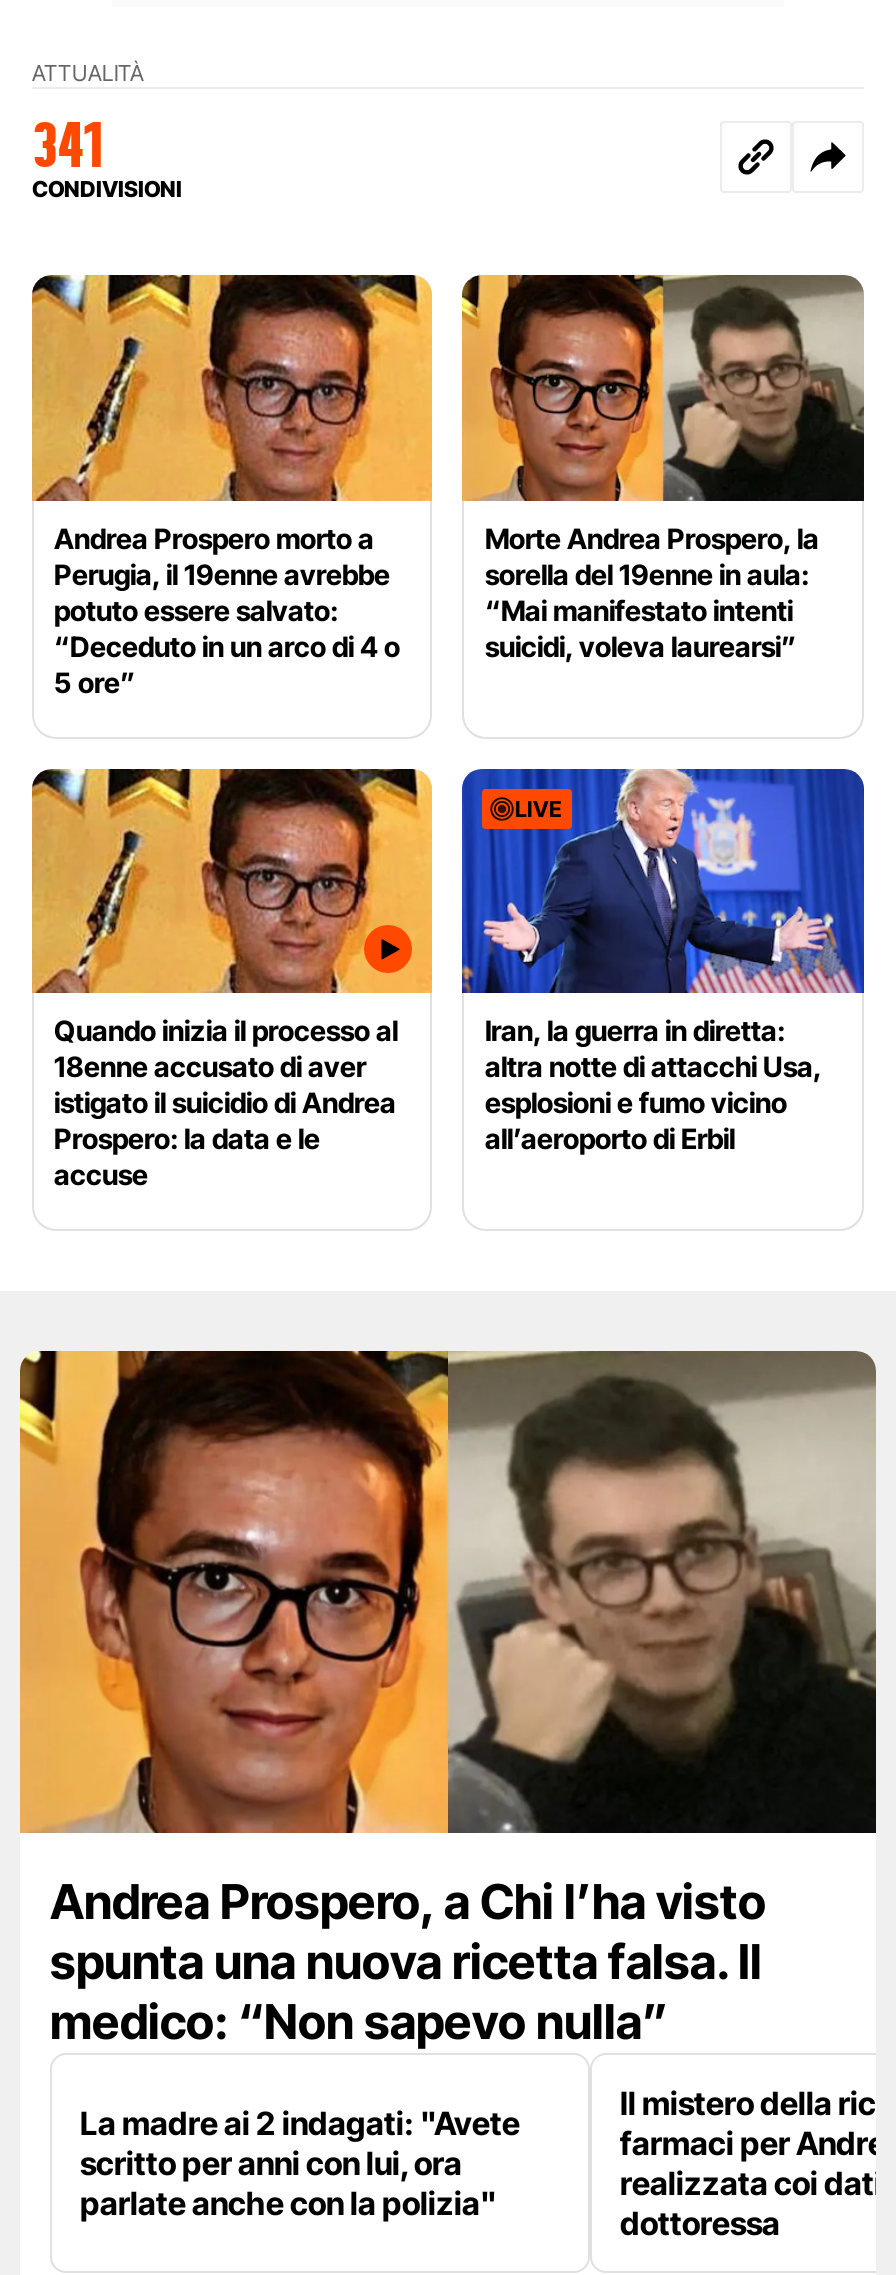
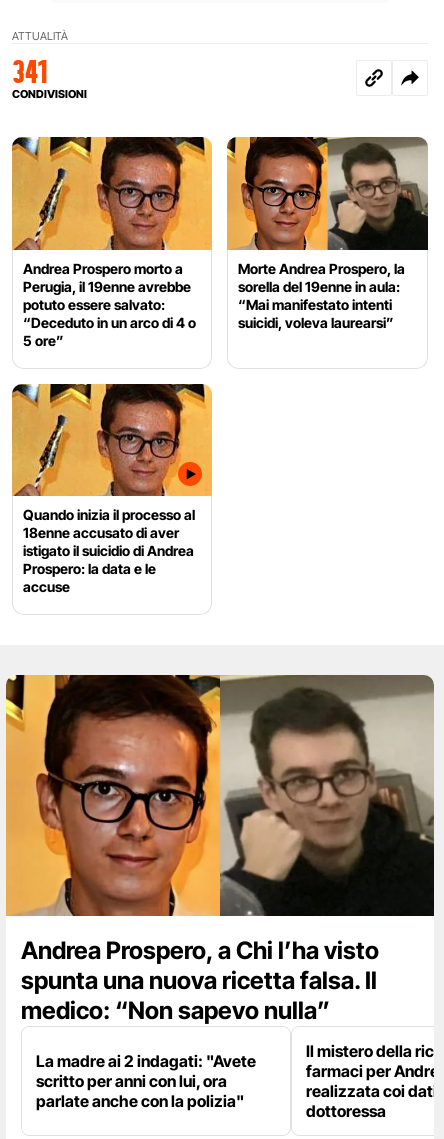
- [image]
- LIVE

- Iran, la guerra in diretta:
- altra notte di attacchi Usa,
- esplosioni e fumo vicino
- all’aeroporto di Erbil
